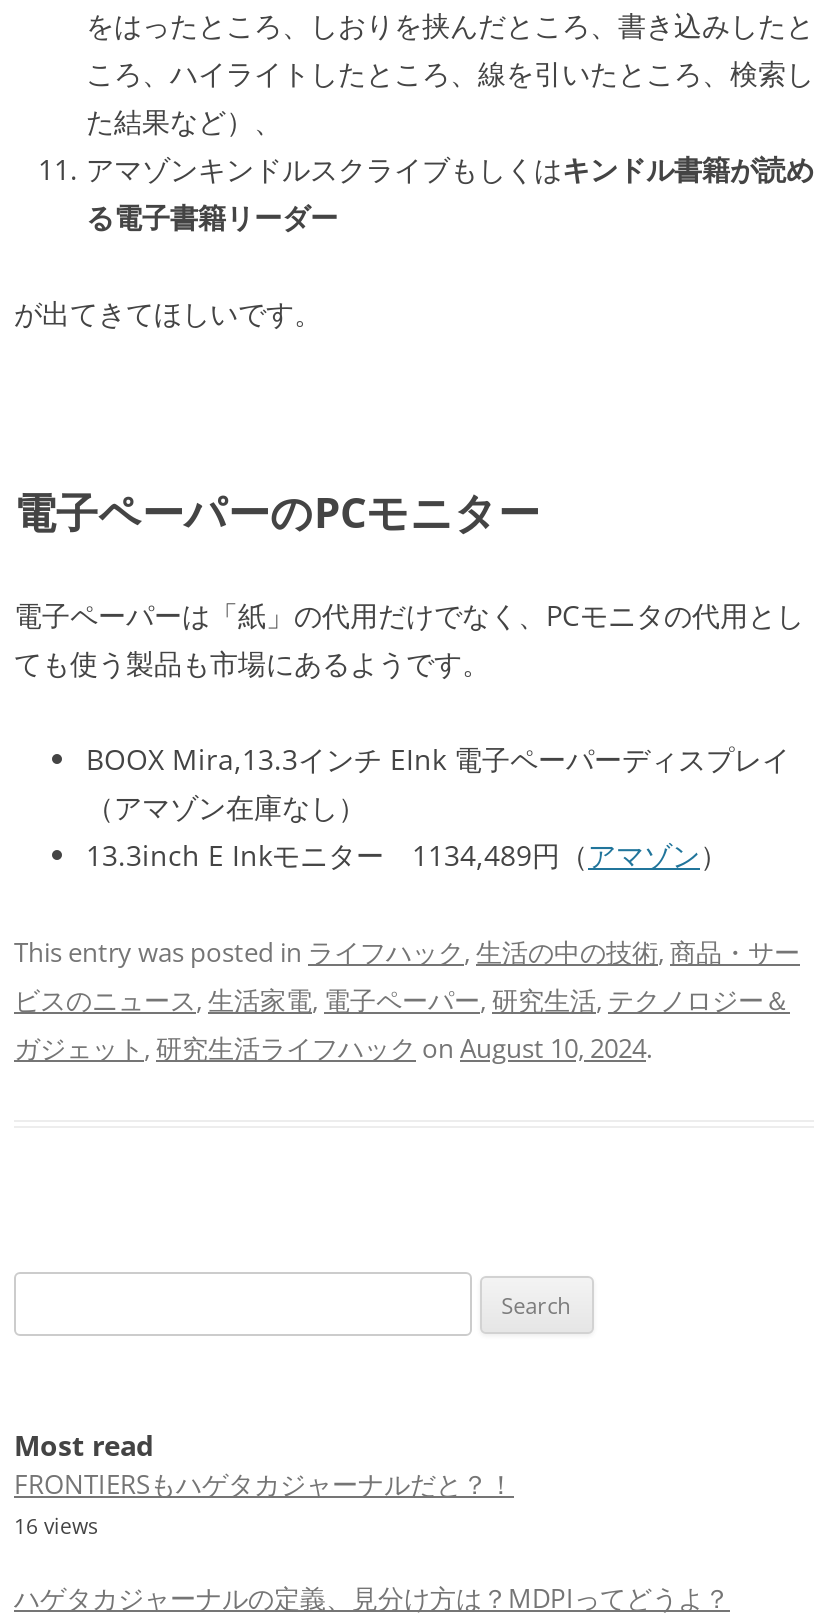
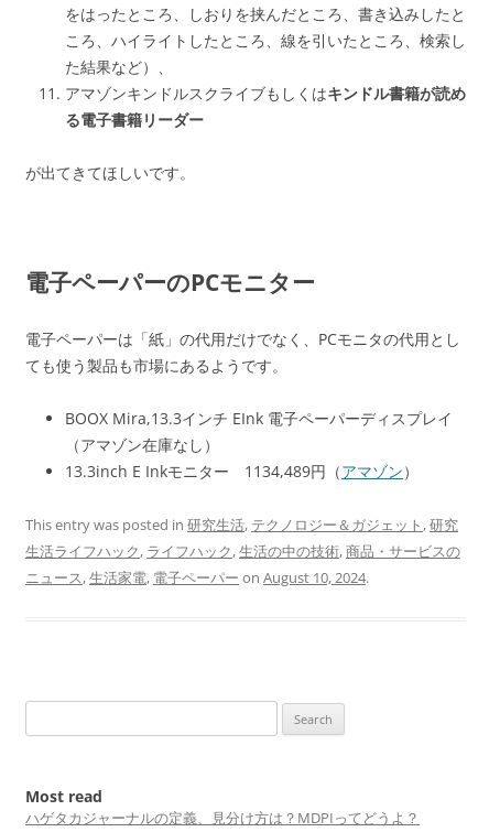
- This entry was posted inライフハック,生活の中の技術,商品・サー
- ビスのニュース,生活家電,電子ペーパー,研究生活,テクノロジー＆
- ガジェット,研究生活ライフハックon August 10, 2024.
+ This entry was posted in研究生活,テクノロジー＆ガジェット,研究
+ 生活ライフハック,ライフハック,生活の中の技術,商品・サービスの
+ ニュース,生活家電,電子ペーパーon August 10, 2024.

- FRONTIERSもハゲタカジャーナルだと？！
- 16 views
